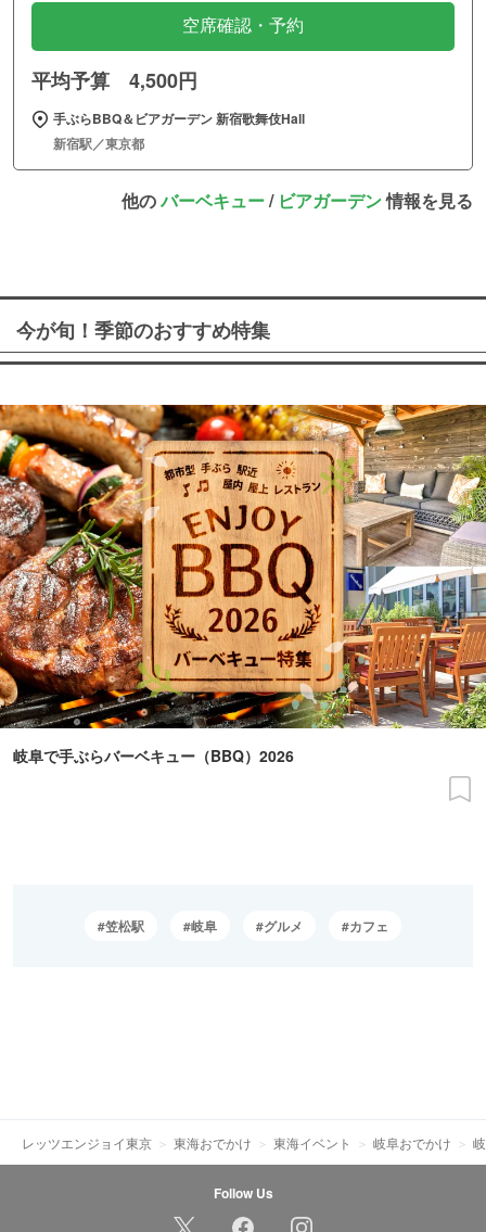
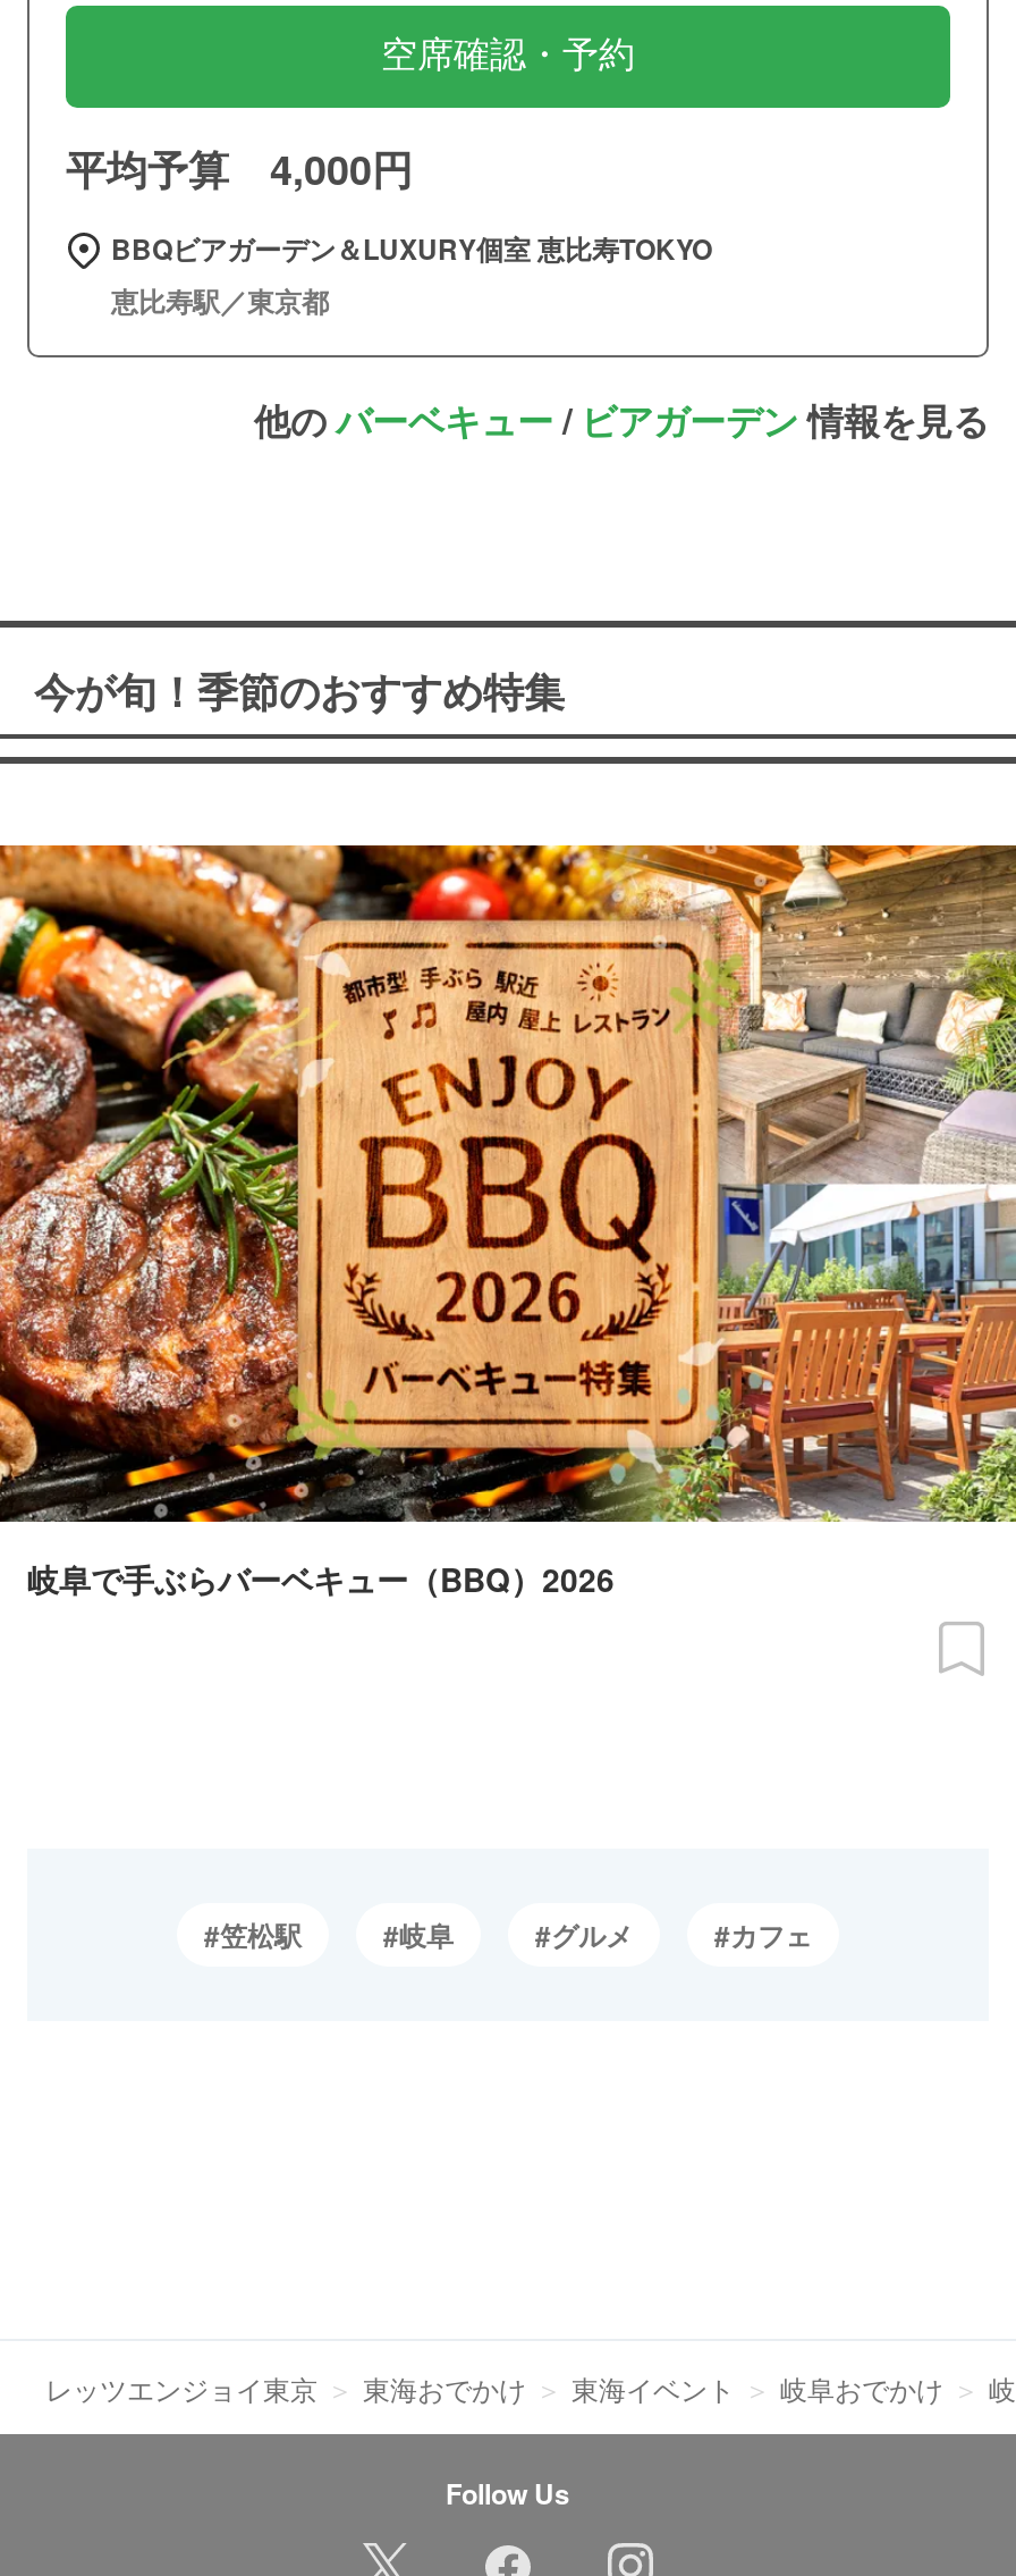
- 平均予算 4,500円
+ 平均予算 4,000円

- 手ぶらBBQ＆ビアガーデン 新宿歌舞伎Hall
- 新宿駅／東京都
+ BBQビアガーデン＆LUXURY個室 恵比寿TOKYO
+ 恵比寿駅／東京都
